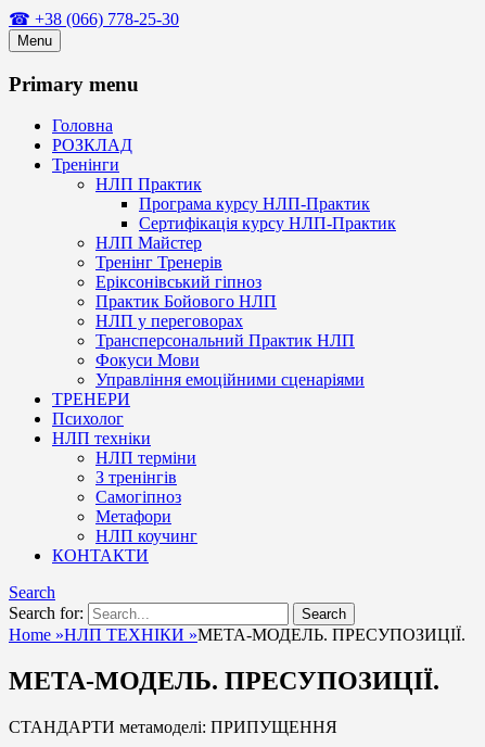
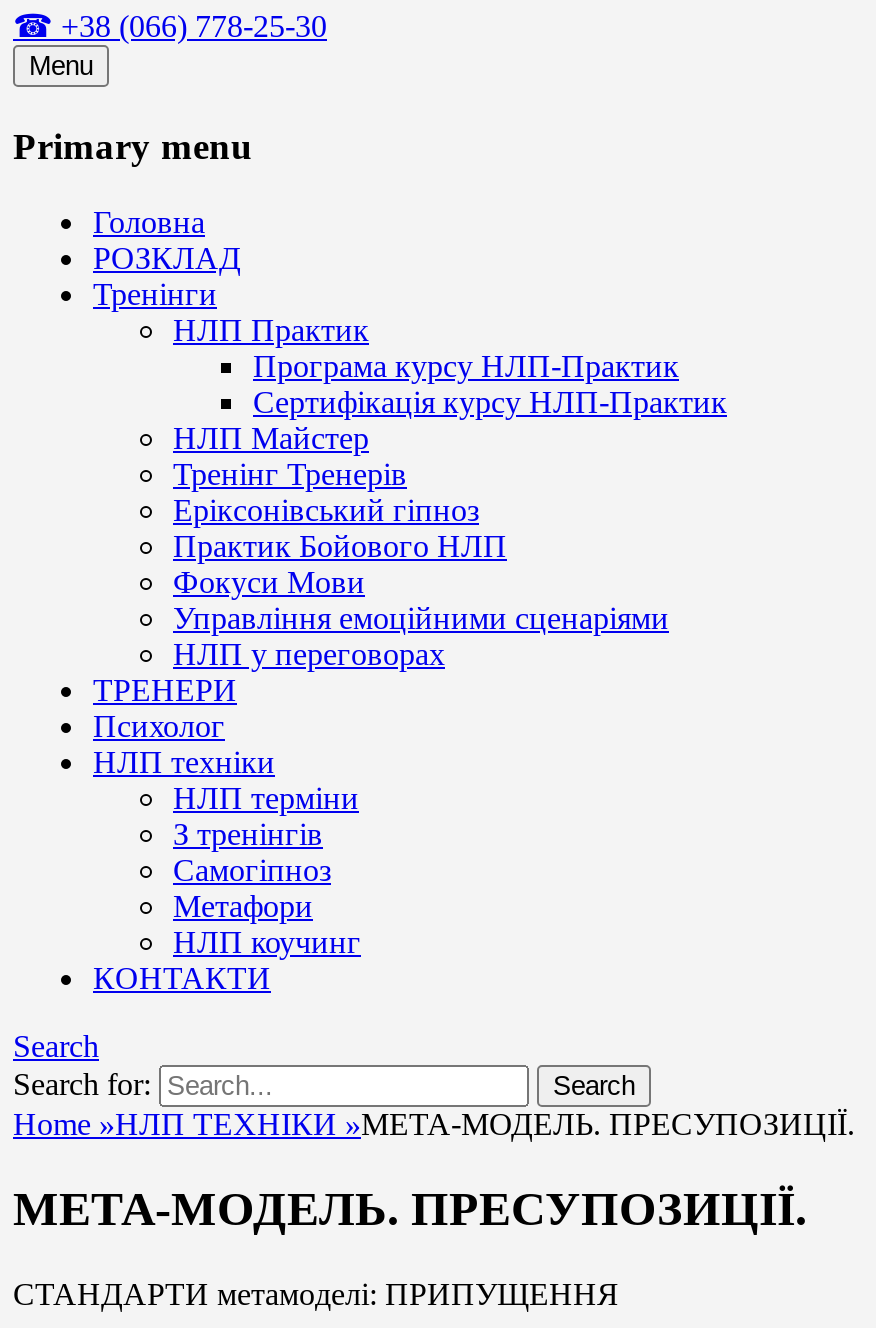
moved down: НЛП у переговорах

- Трансперсональний Практик НЛП

moved up: Фокуси Мови | Управління емоційними сценаріями
